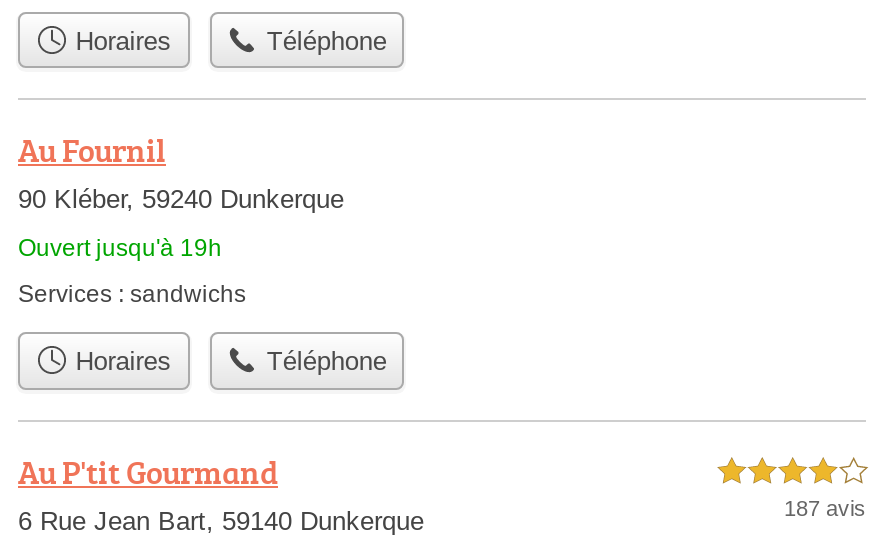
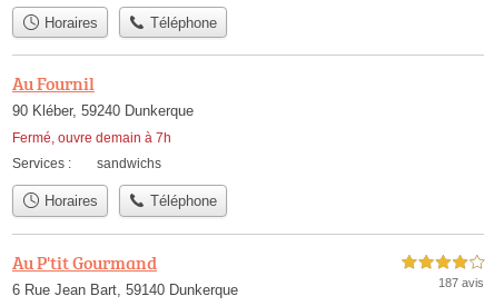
- Ouvert jusqu'à 19h
+ Fermé, ouvre demain à 7h
